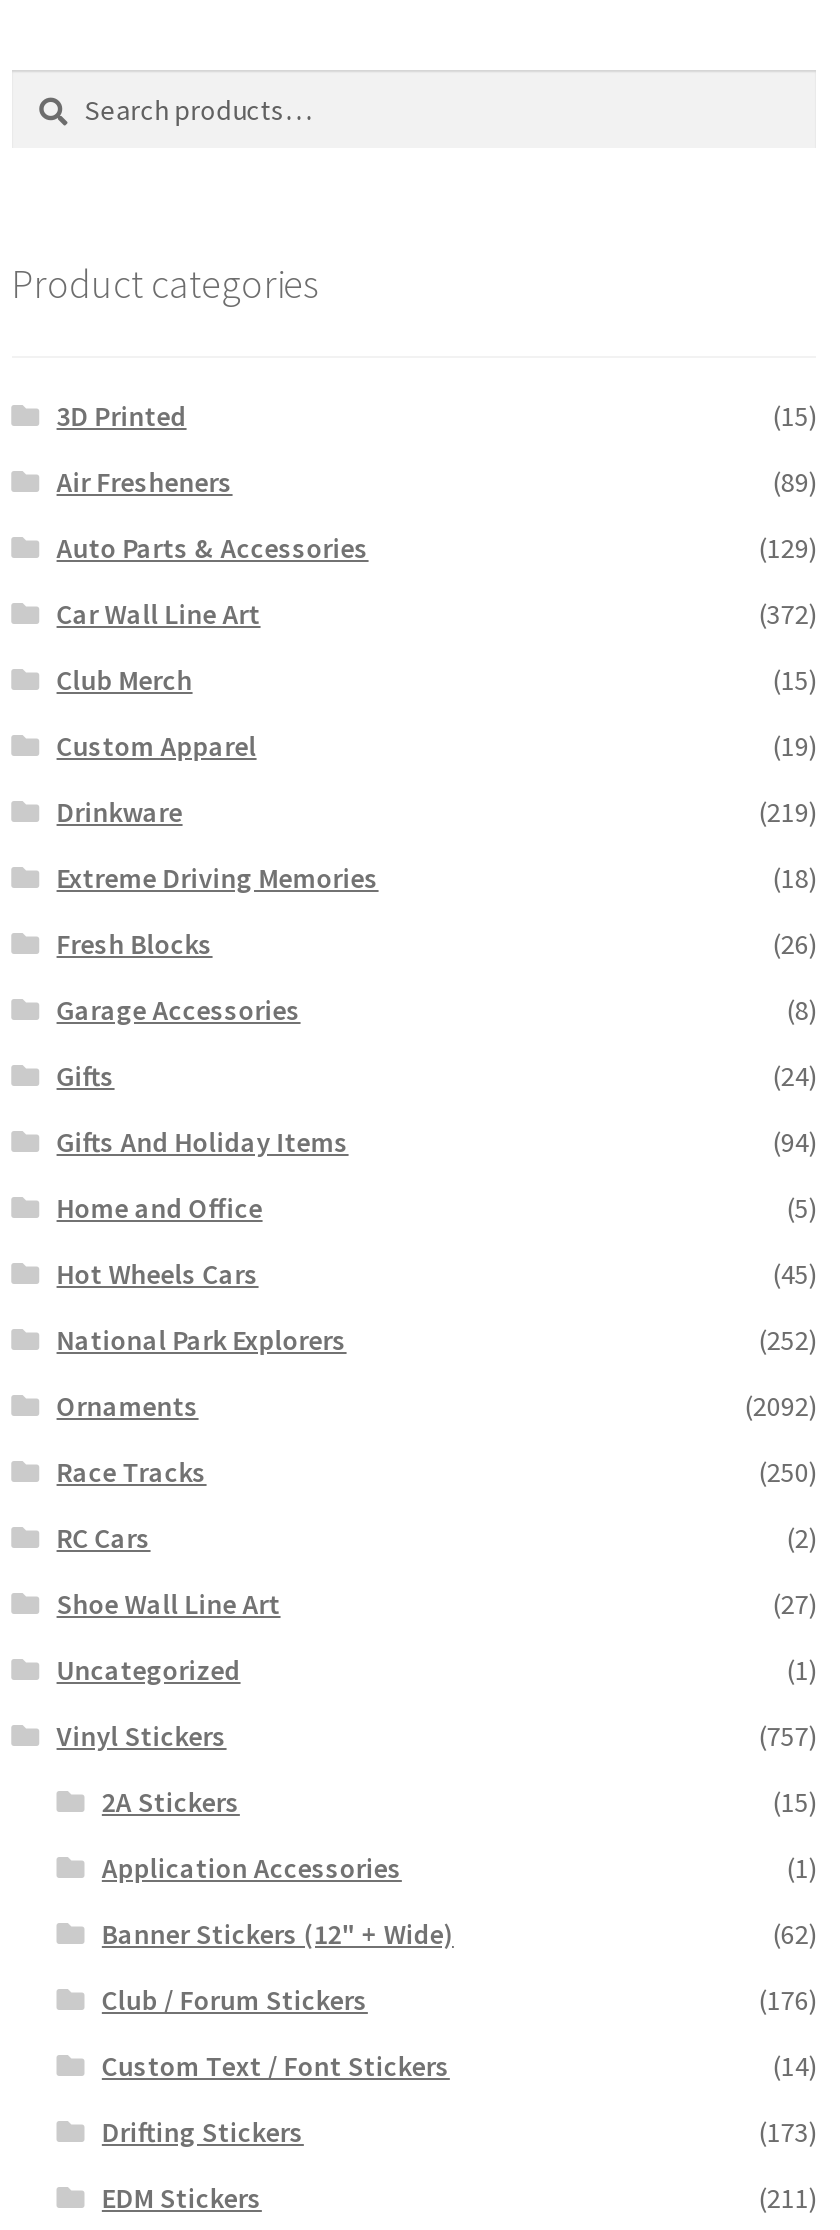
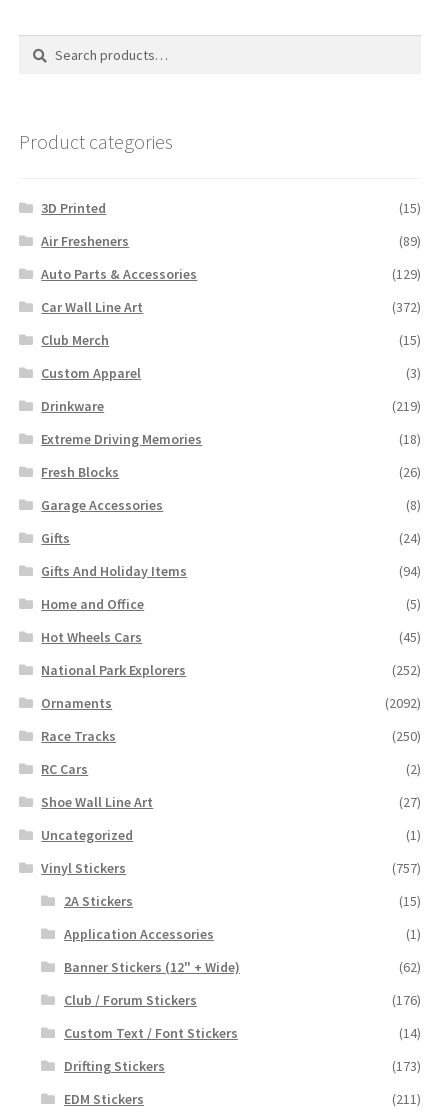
- (19)
+ (3)
